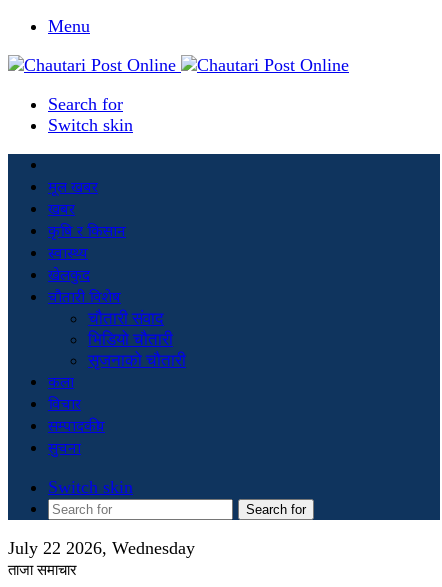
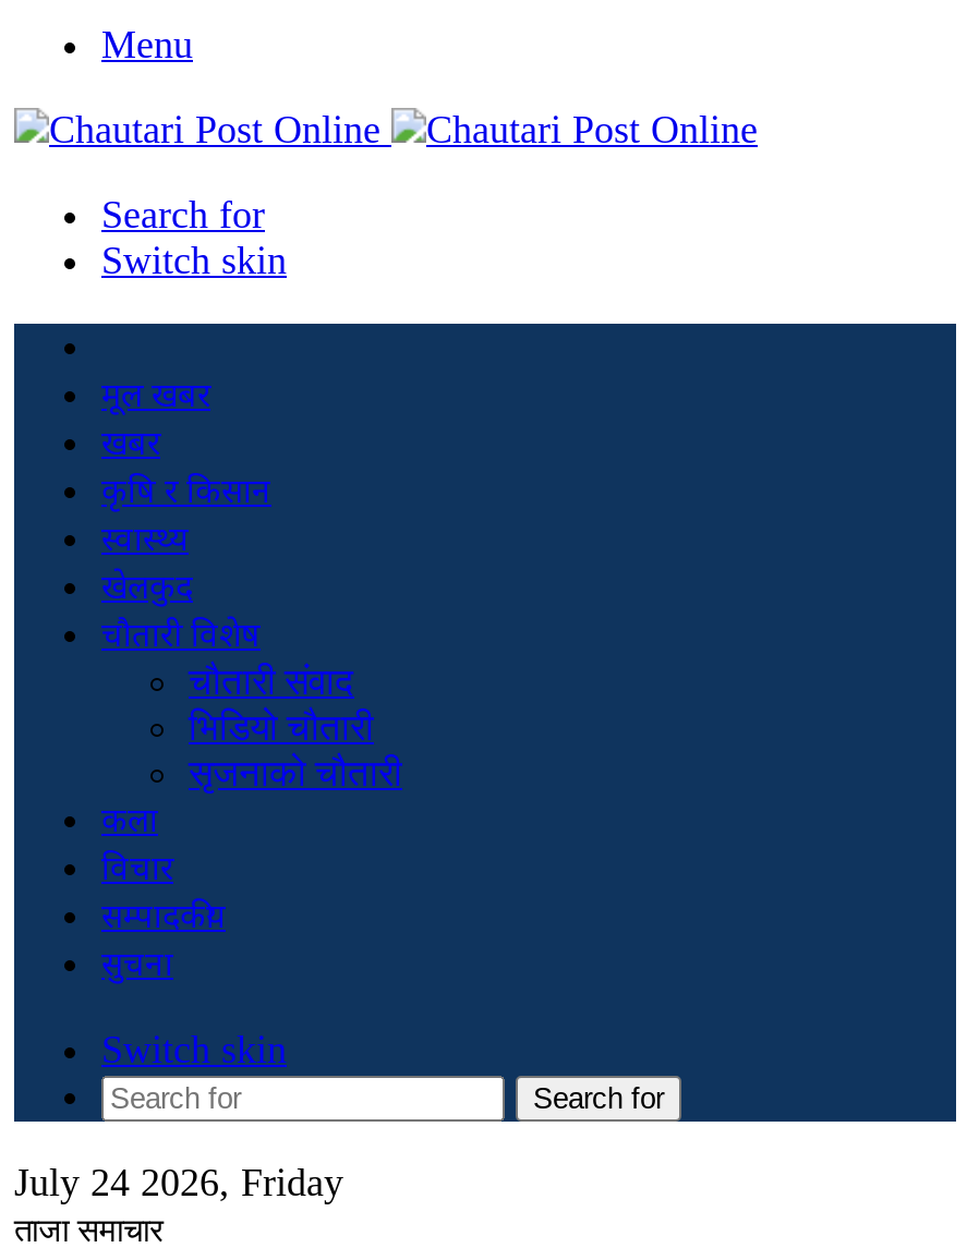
- July 22 2026, Wednesday
+ July 24 2026, Friday
